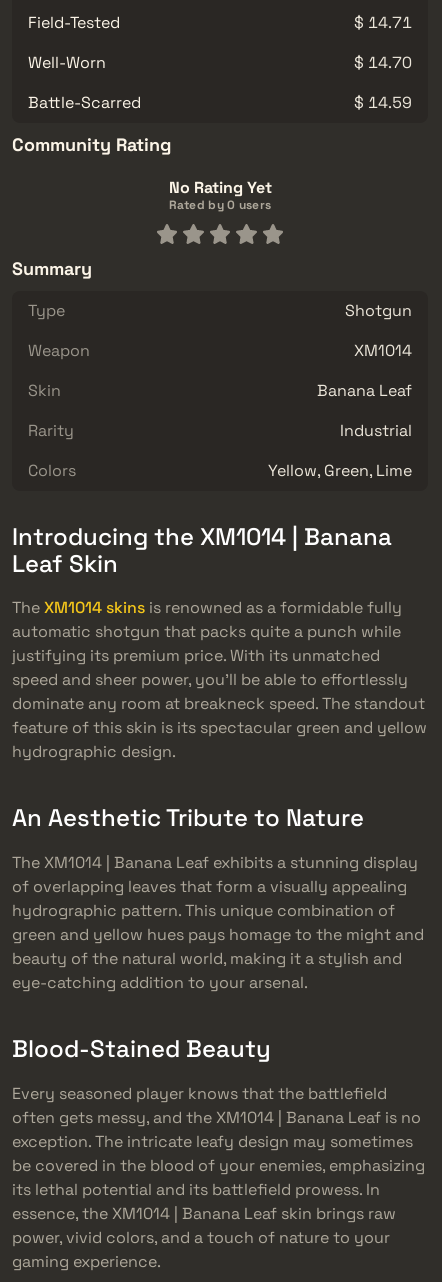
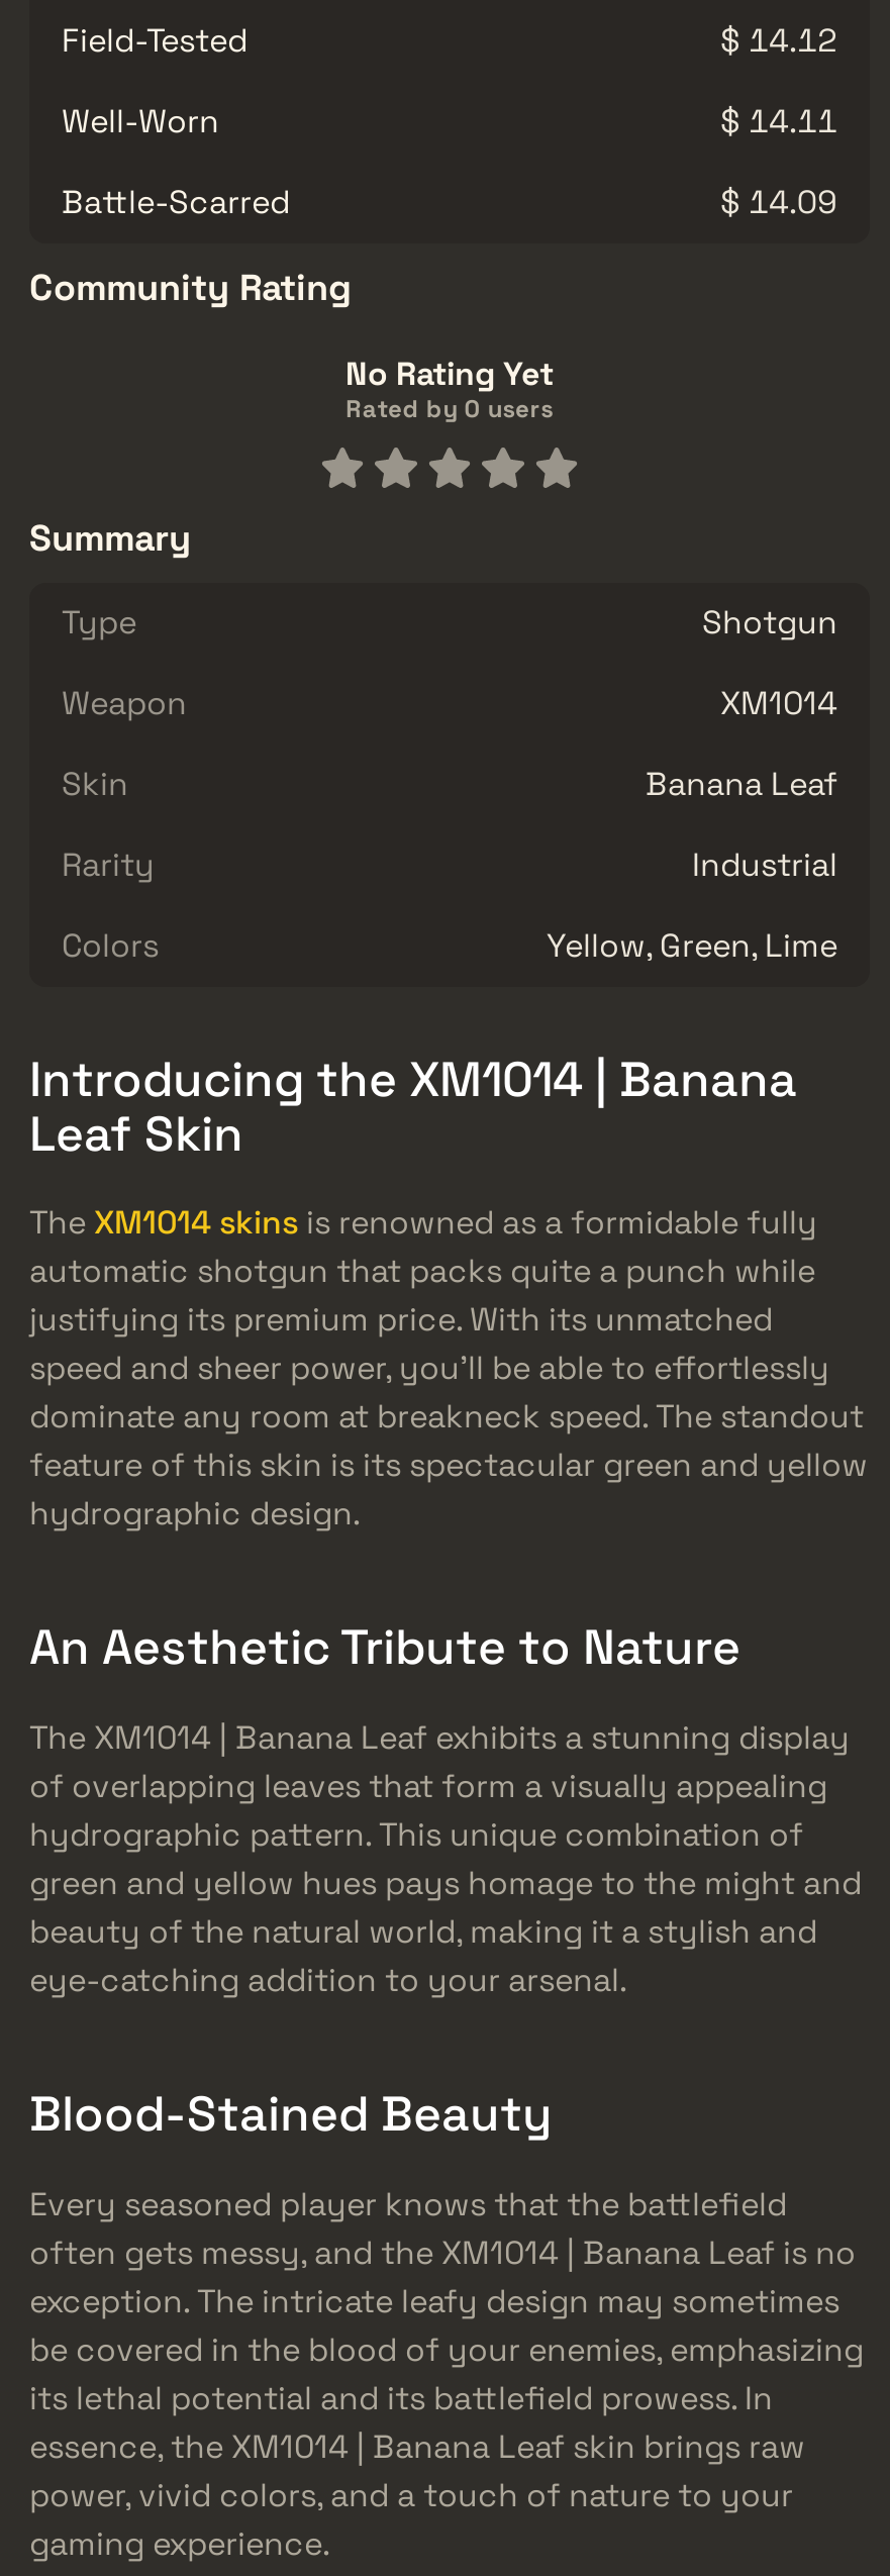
- $ 14.71
+ $ 14.12

- $ 14.70
+ $ 14.11

- $ 14.59
+ $ 14.09
